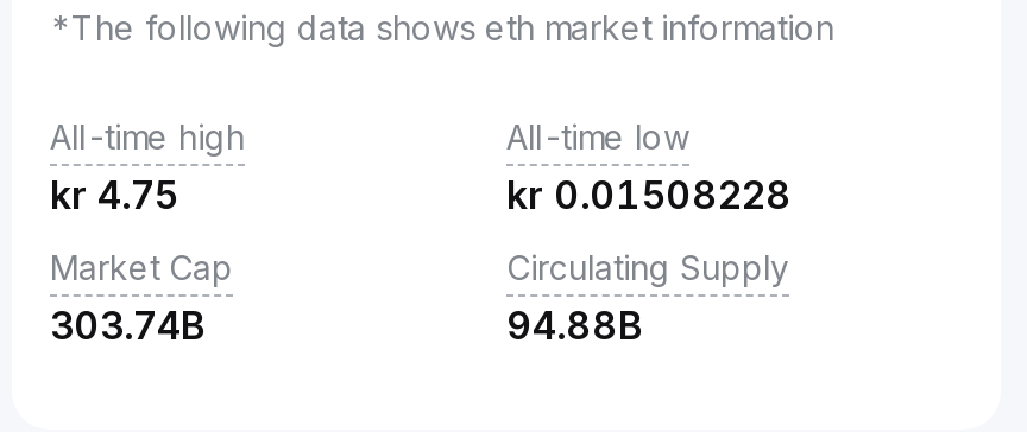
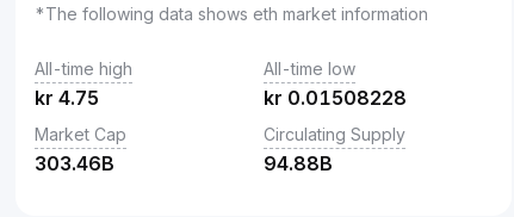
- 303.74B
+ 303.46B
